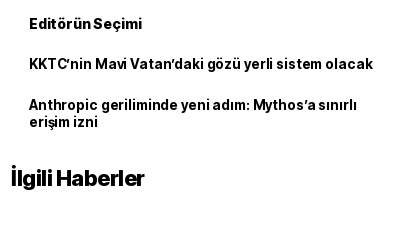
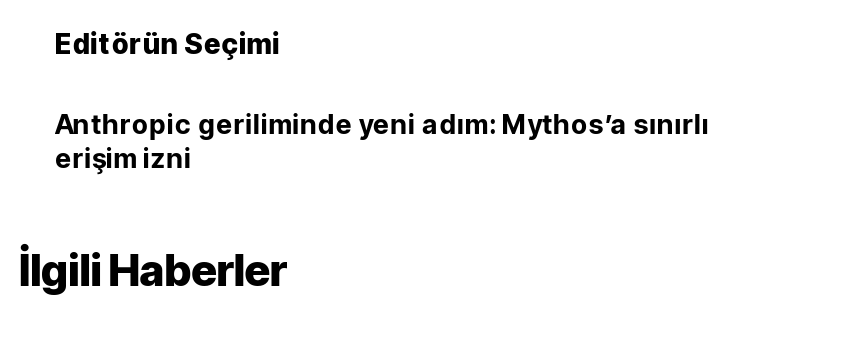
- KKTC’nin Mavi Vatan’daki gözü yerli sistem olacak
